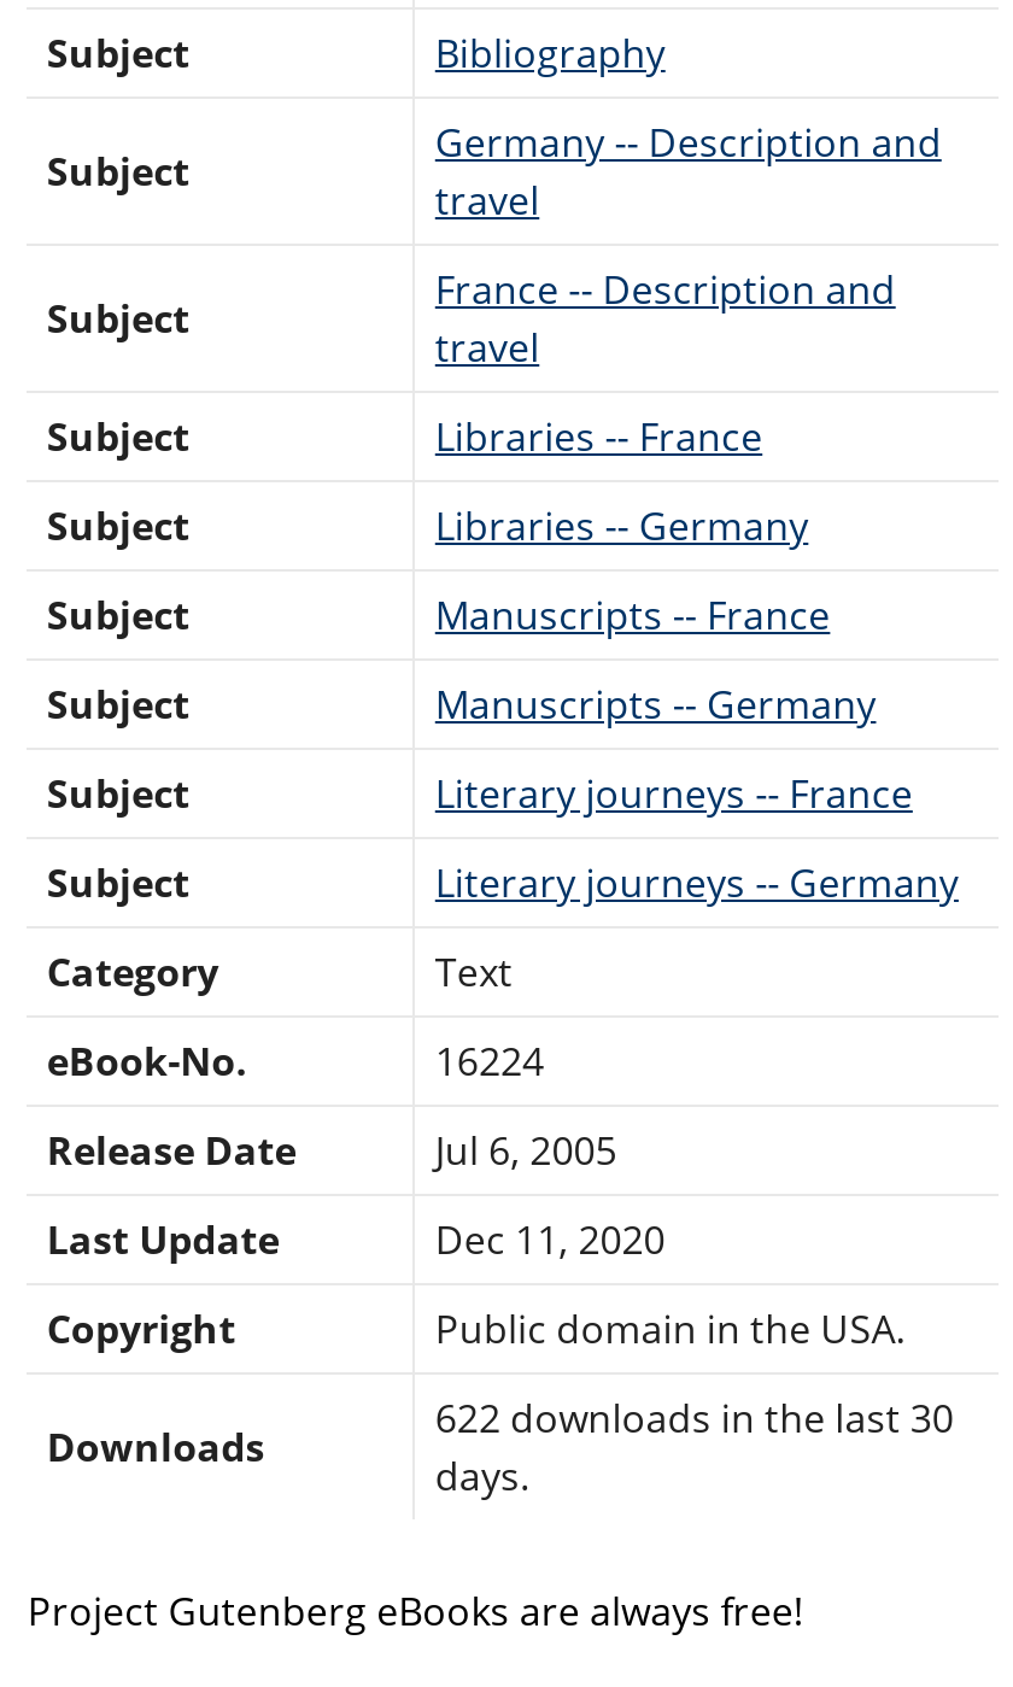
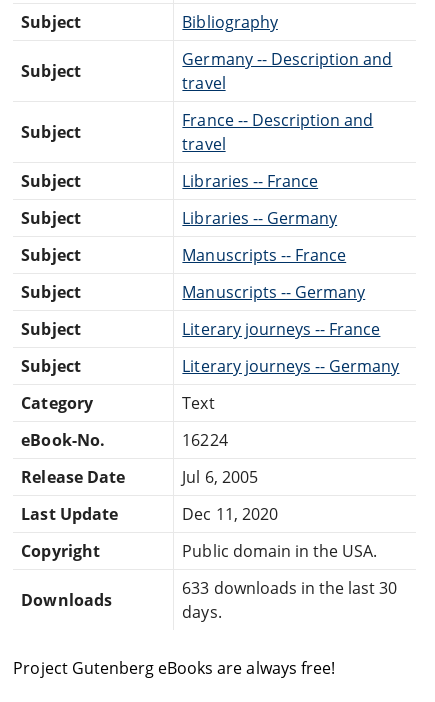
- 622 downloads in the last 30
+ 633 downloads in the last 30
